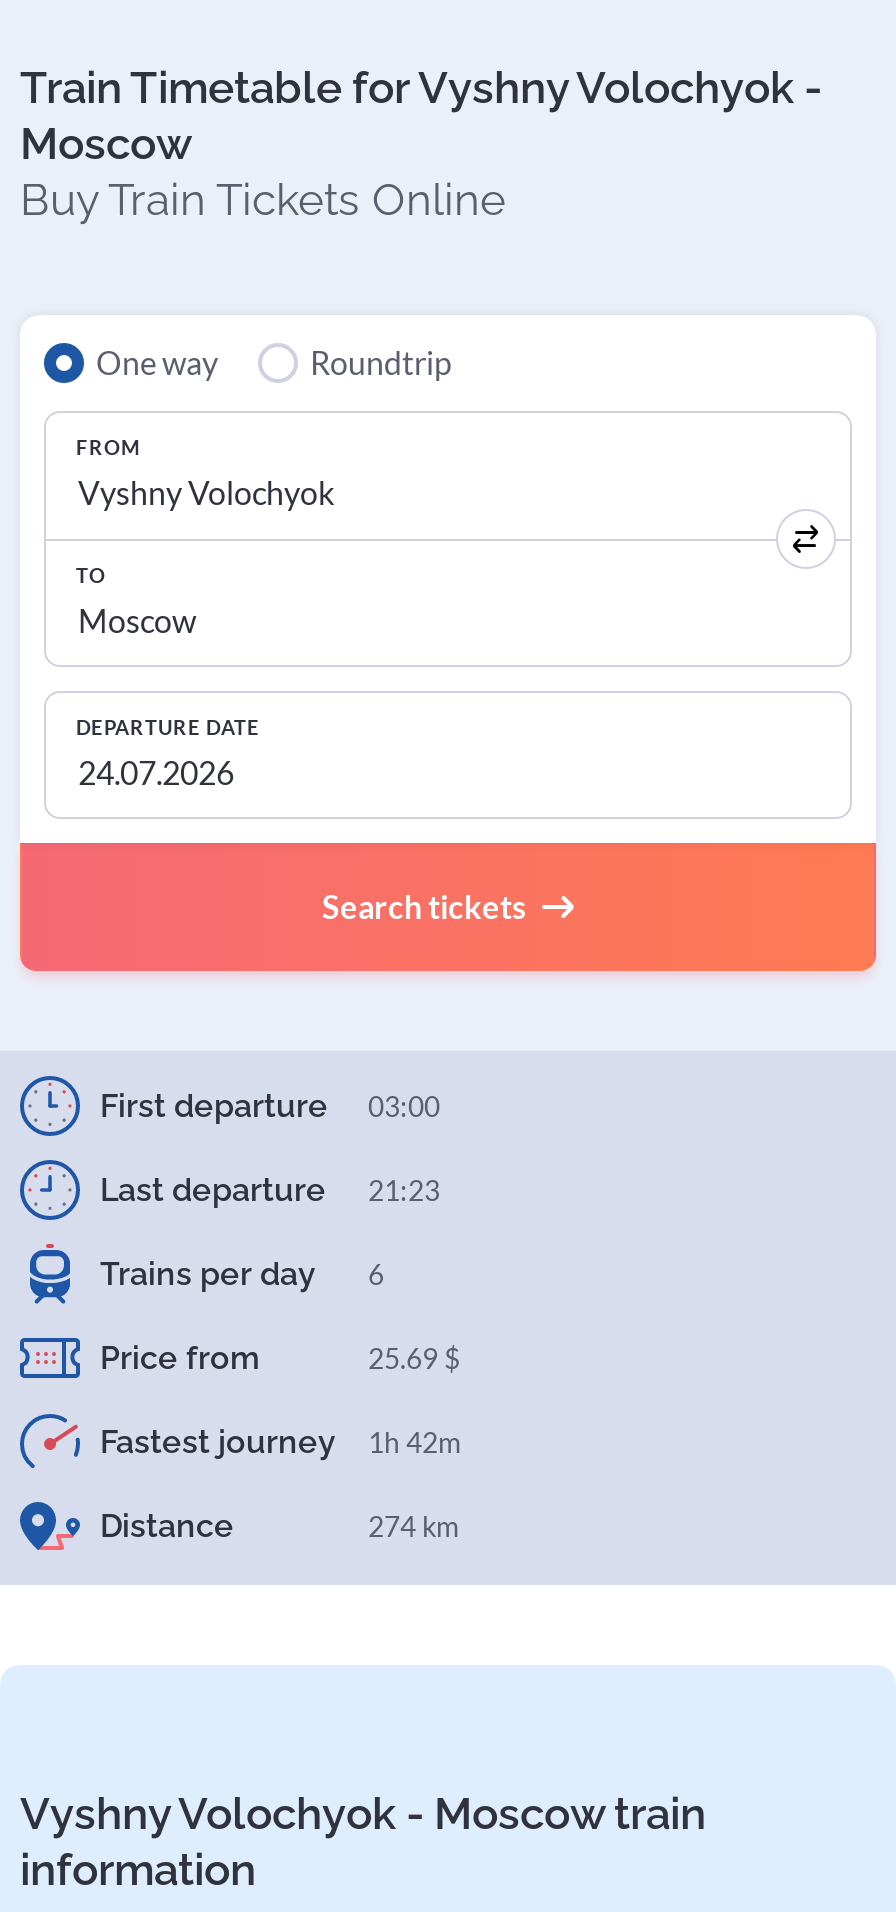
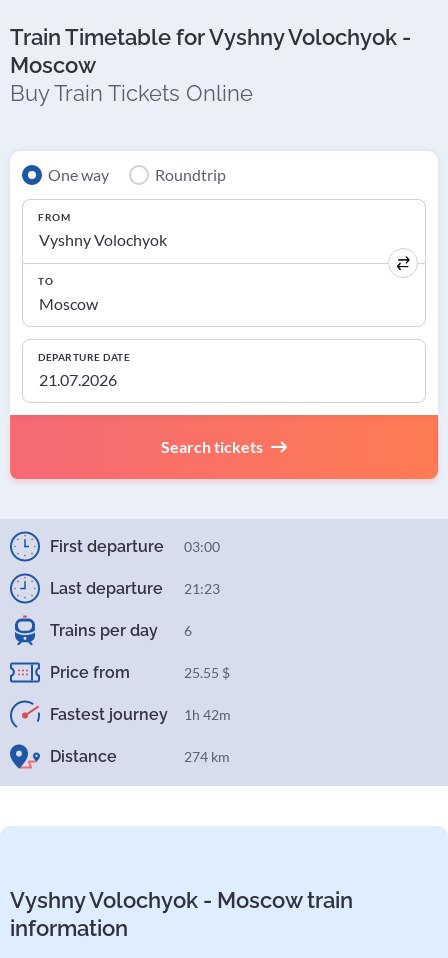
- 25.69 $
+ 25.55 $
